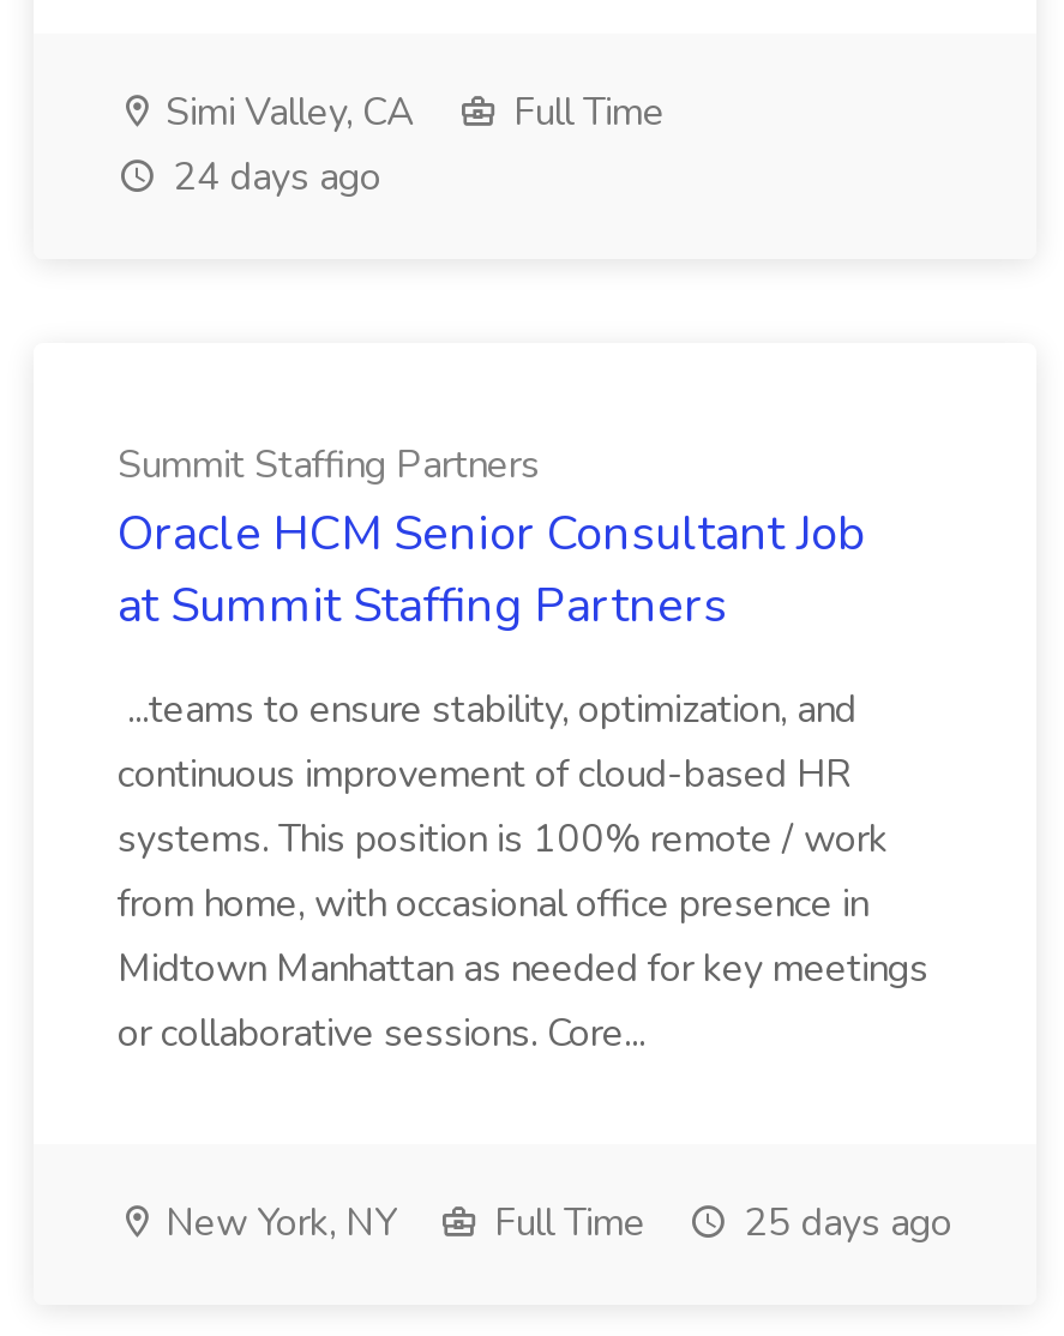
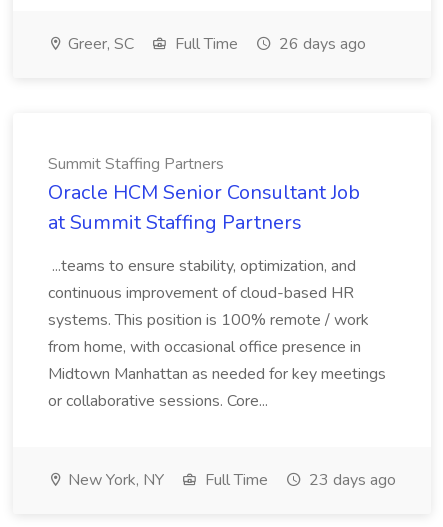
- Simi Valley, CA
+ Greer, SC

- 24 days ago
+ 26 days ago

- New York, NY Full Time 25 days ago
+ New York, NY Full Time 23 days ago
